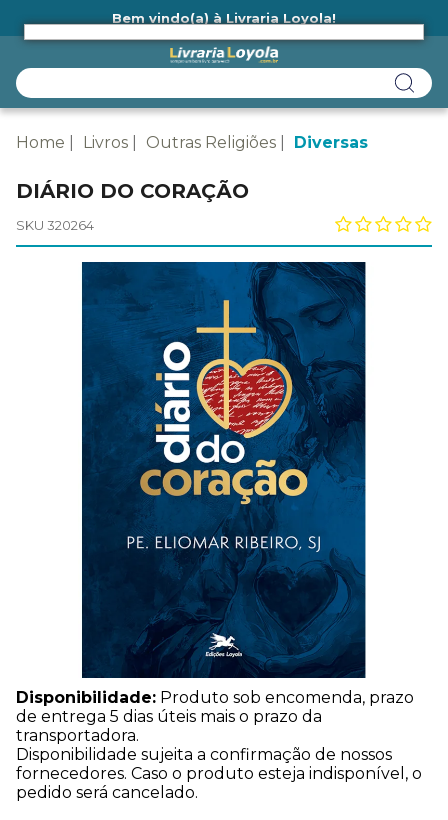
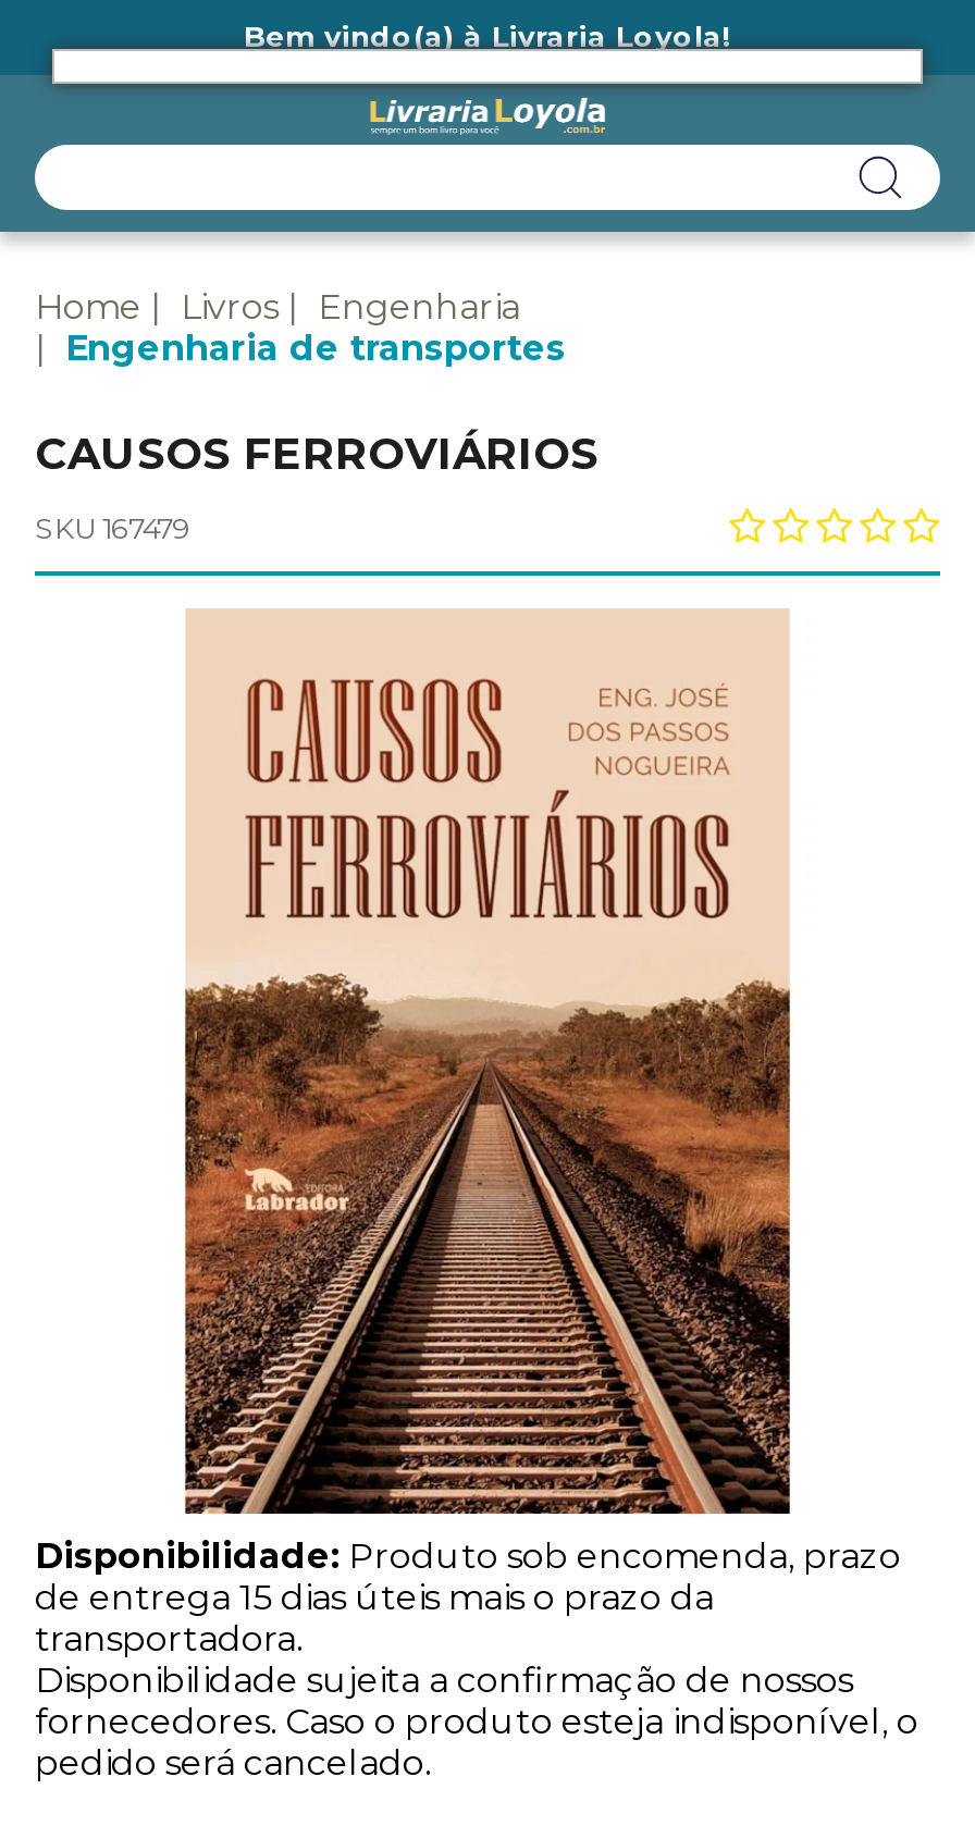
- Outras Religiões
- Diversas
+ Engenharia
+ Engenharia de transportes

- DIÁRIO DO CORAÇÃO
+ CAUSOS FERROVIÁRIOS

- SKU 320264
+ SKU 167479

- [image]
- de entrega 5 dias úteis mais o prazo da
+ [image]
+ de entrega 15 dias úteis mais o prazo da
